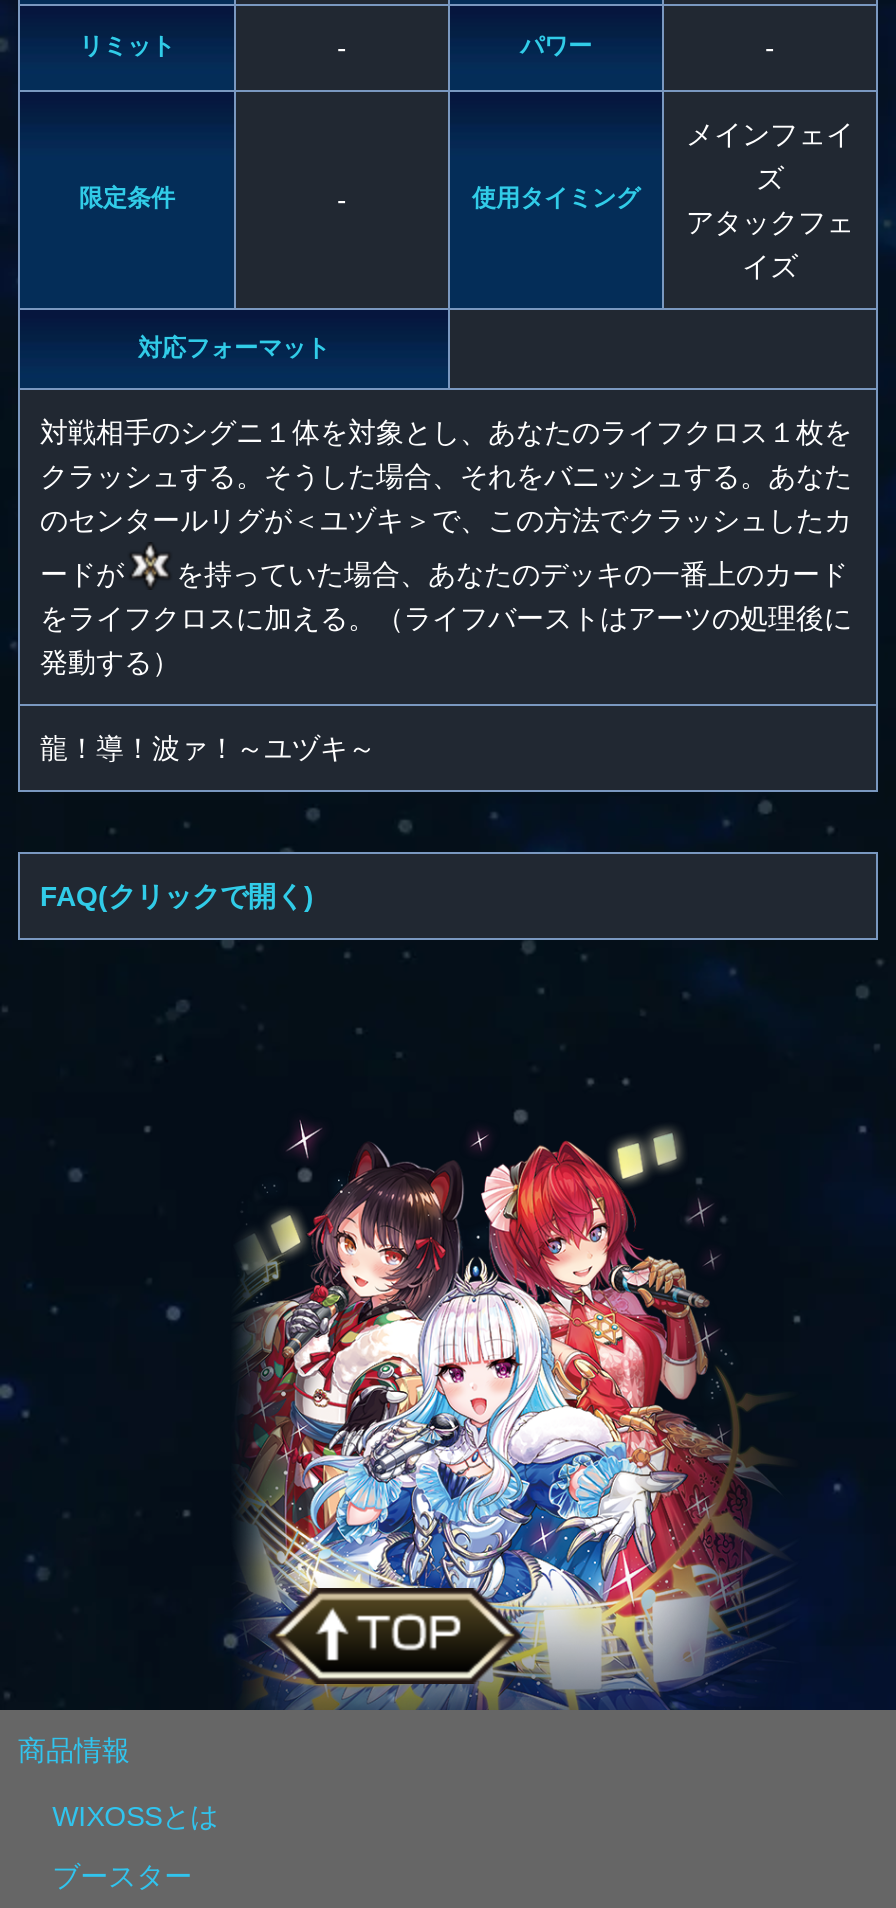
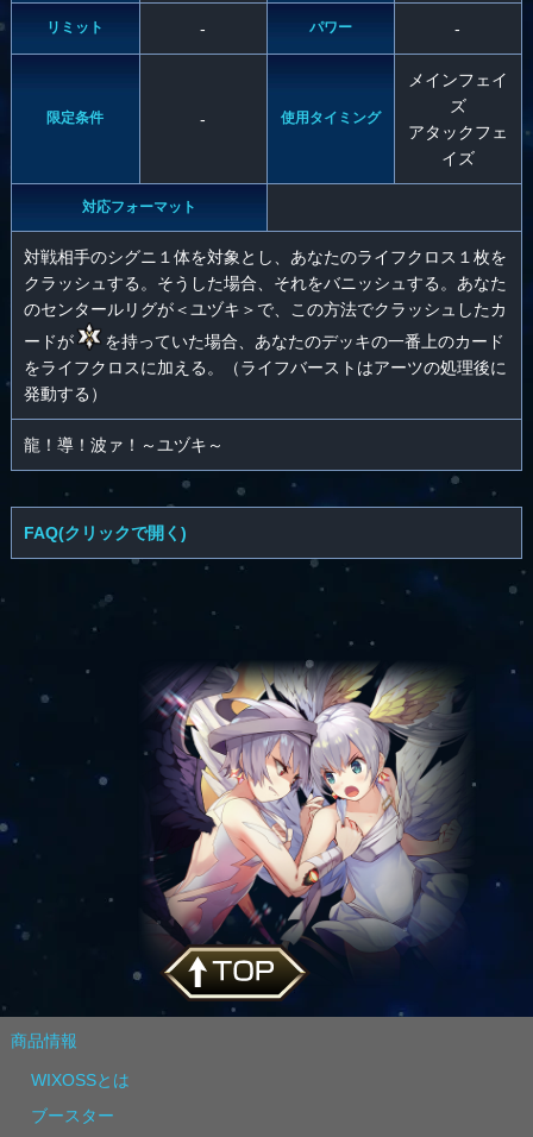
- [image]
+ [image]
